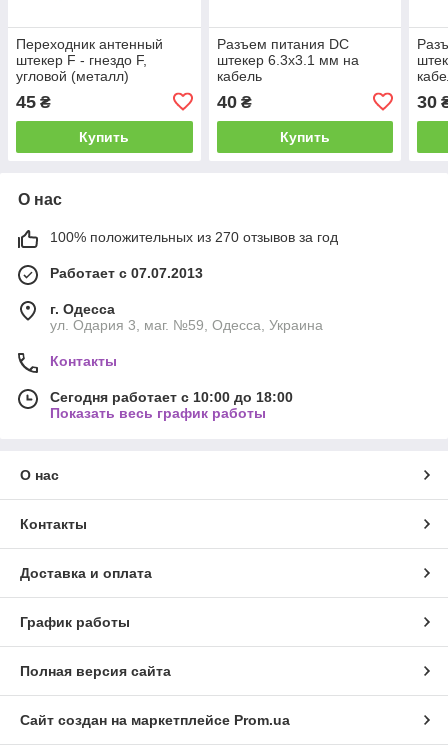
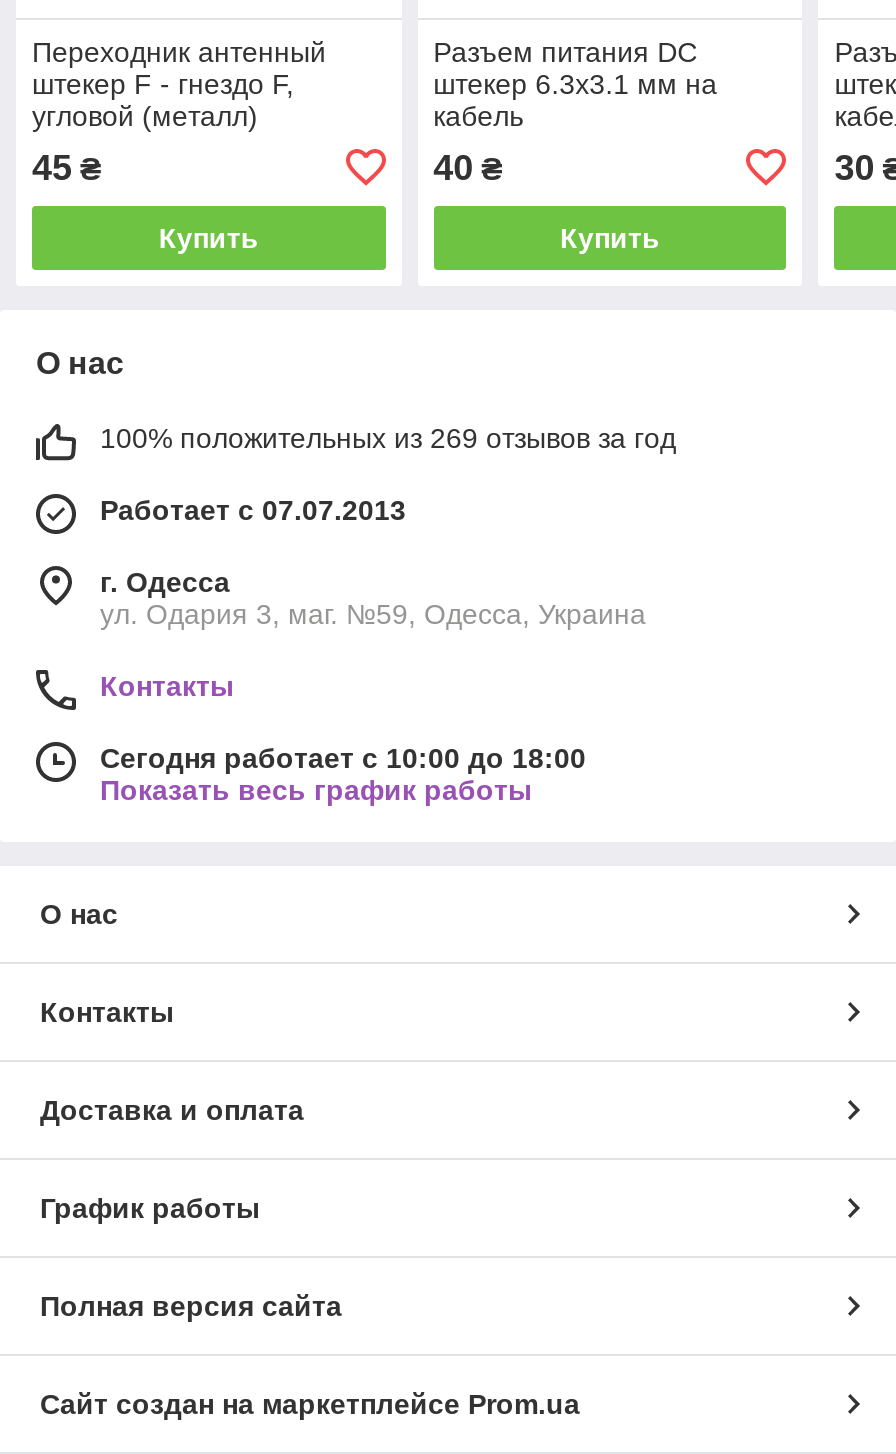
- 100% положительных из 270 отзывов за год
+ 100% положительных из 269 отзывов за год
